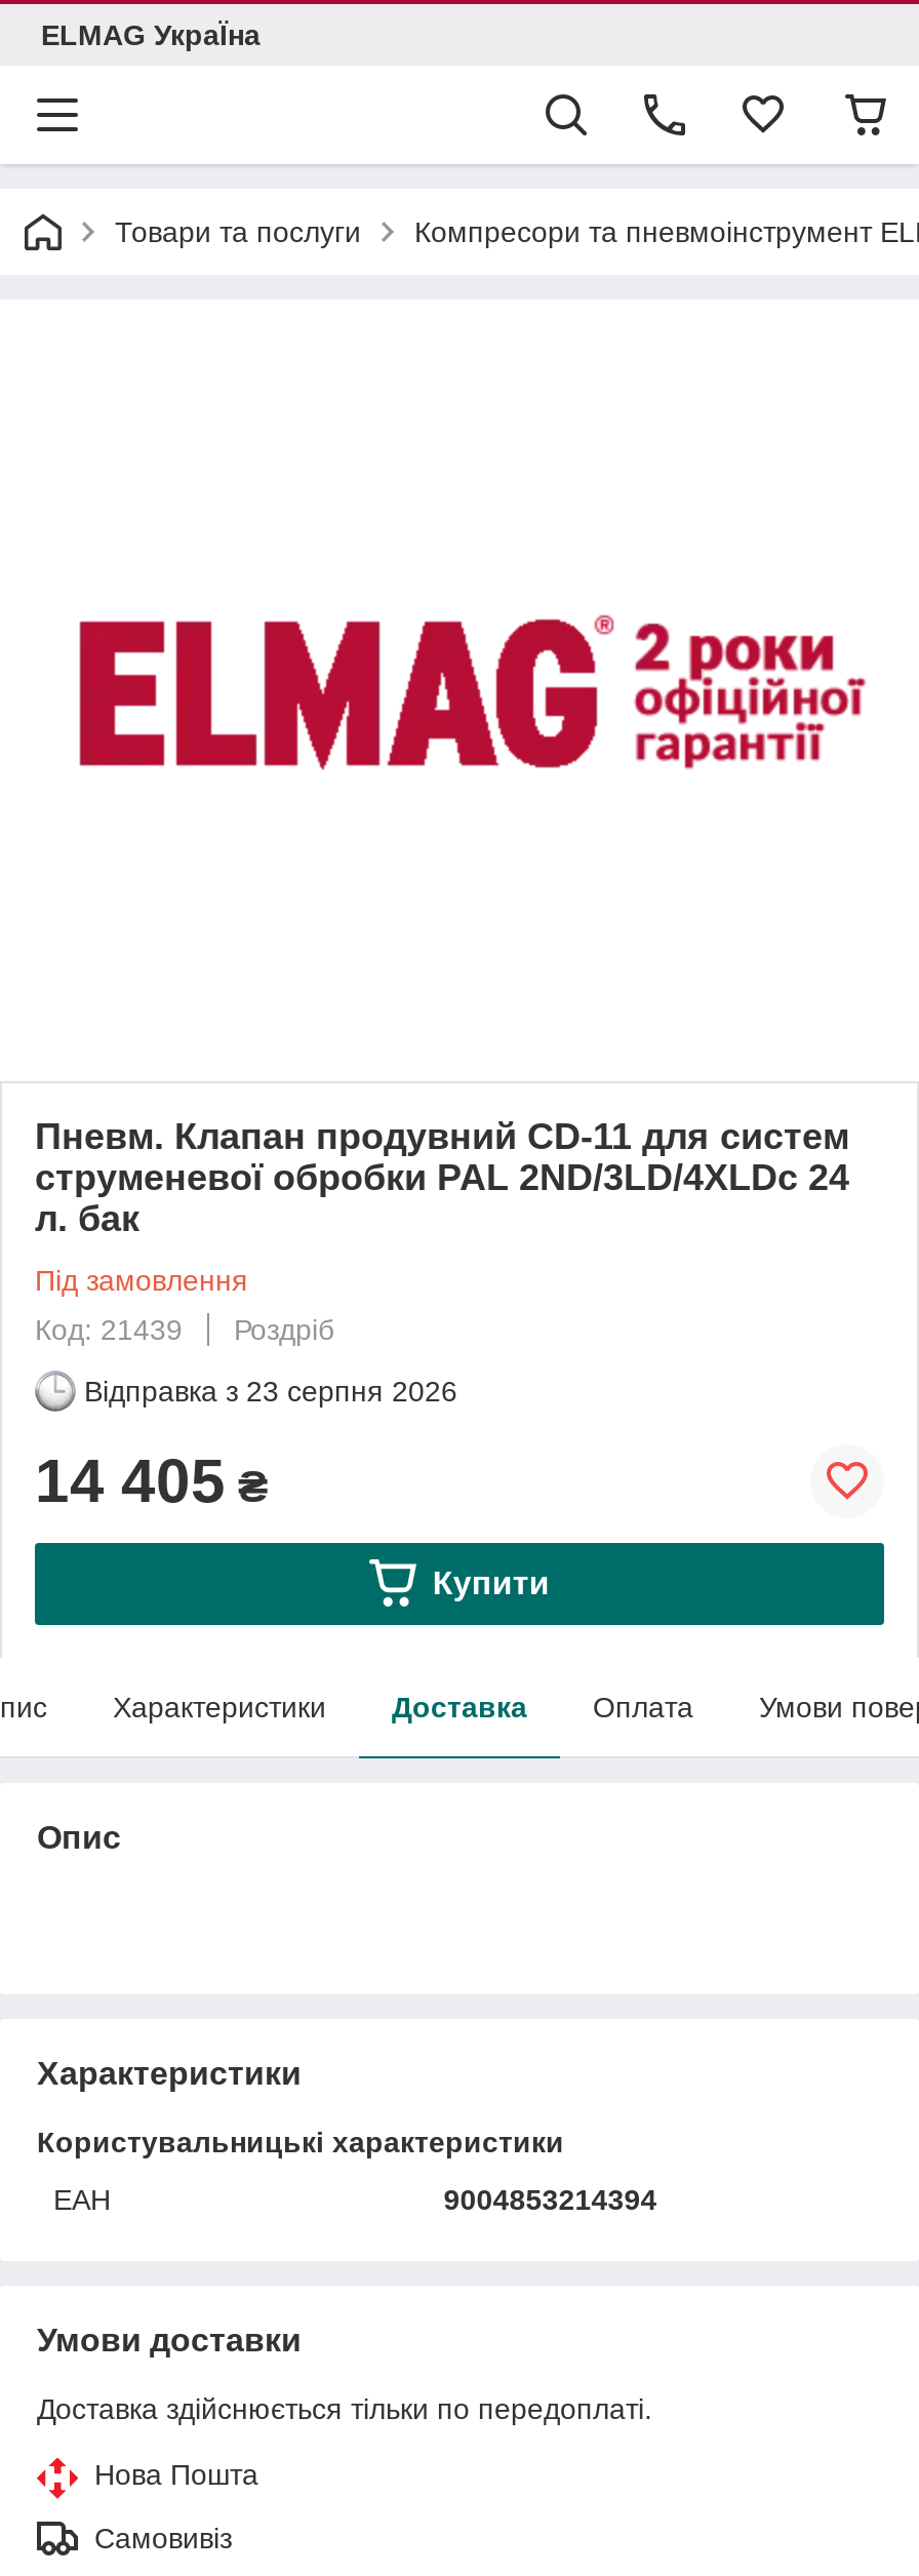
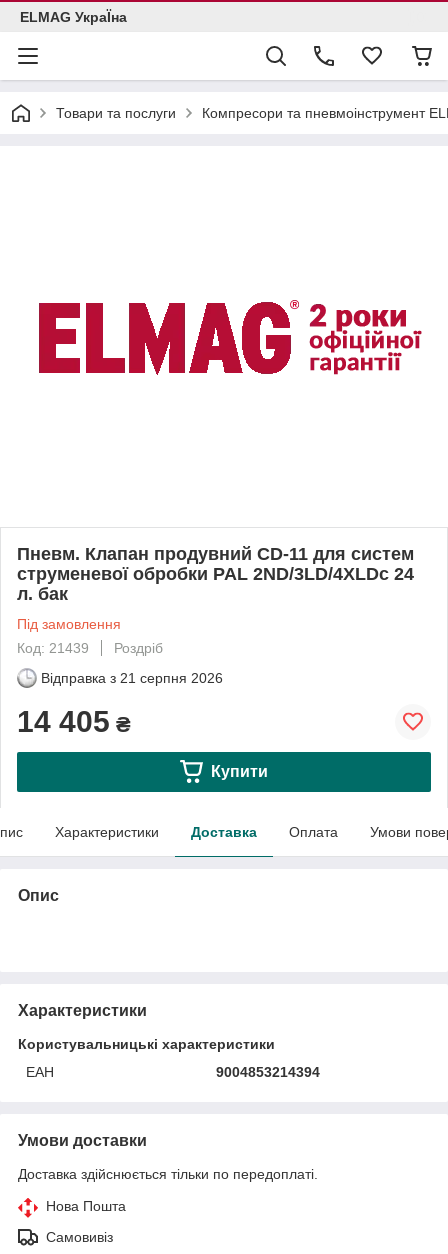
- Відправка з 23 серпня 2026
+ Відправка з 21 серпня 2026
